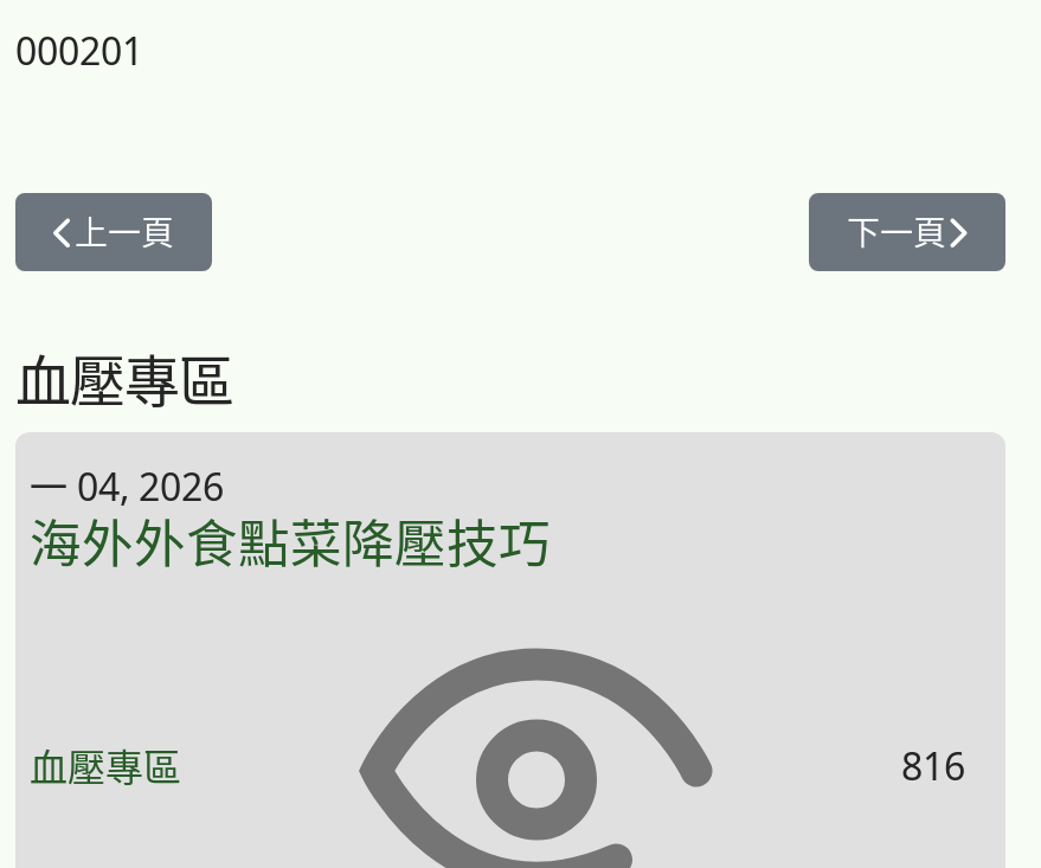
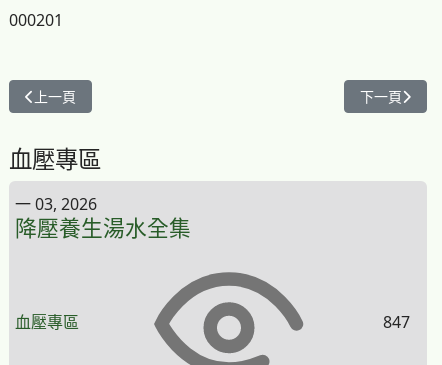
- 一 04, 2026
- 海外外食點菜降壓技巧
+ 一 03, 2026
+ 降壓養生湯水全集

- 816
+ 847
